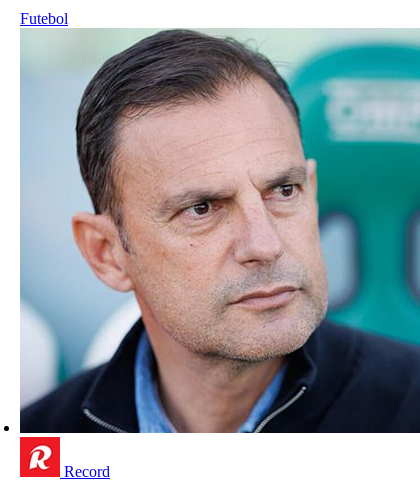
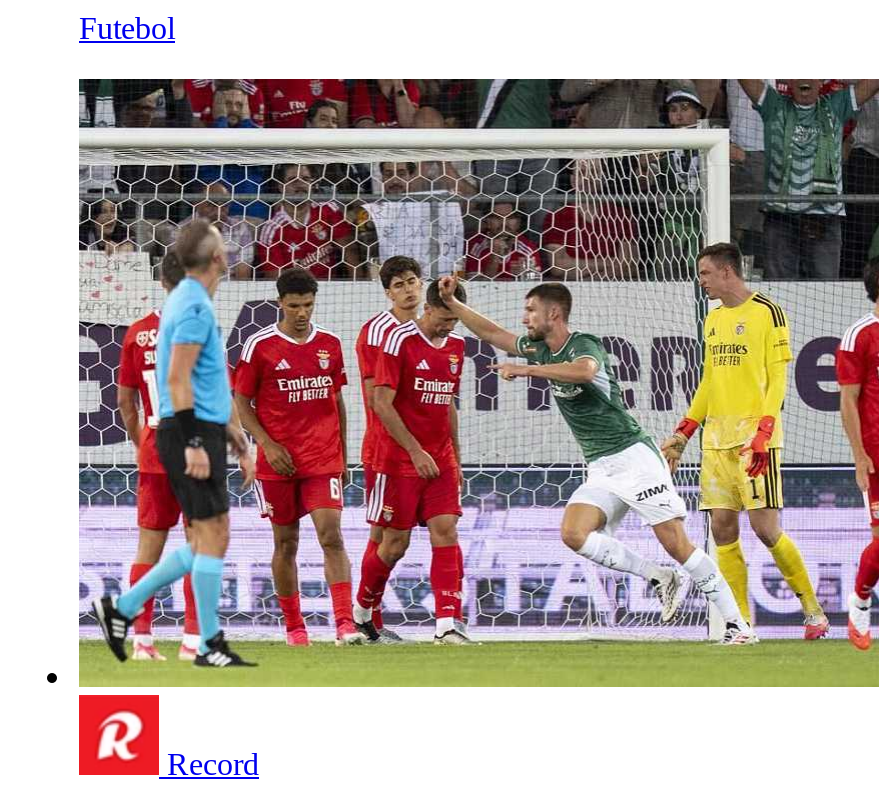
- [image]
+ [image]
